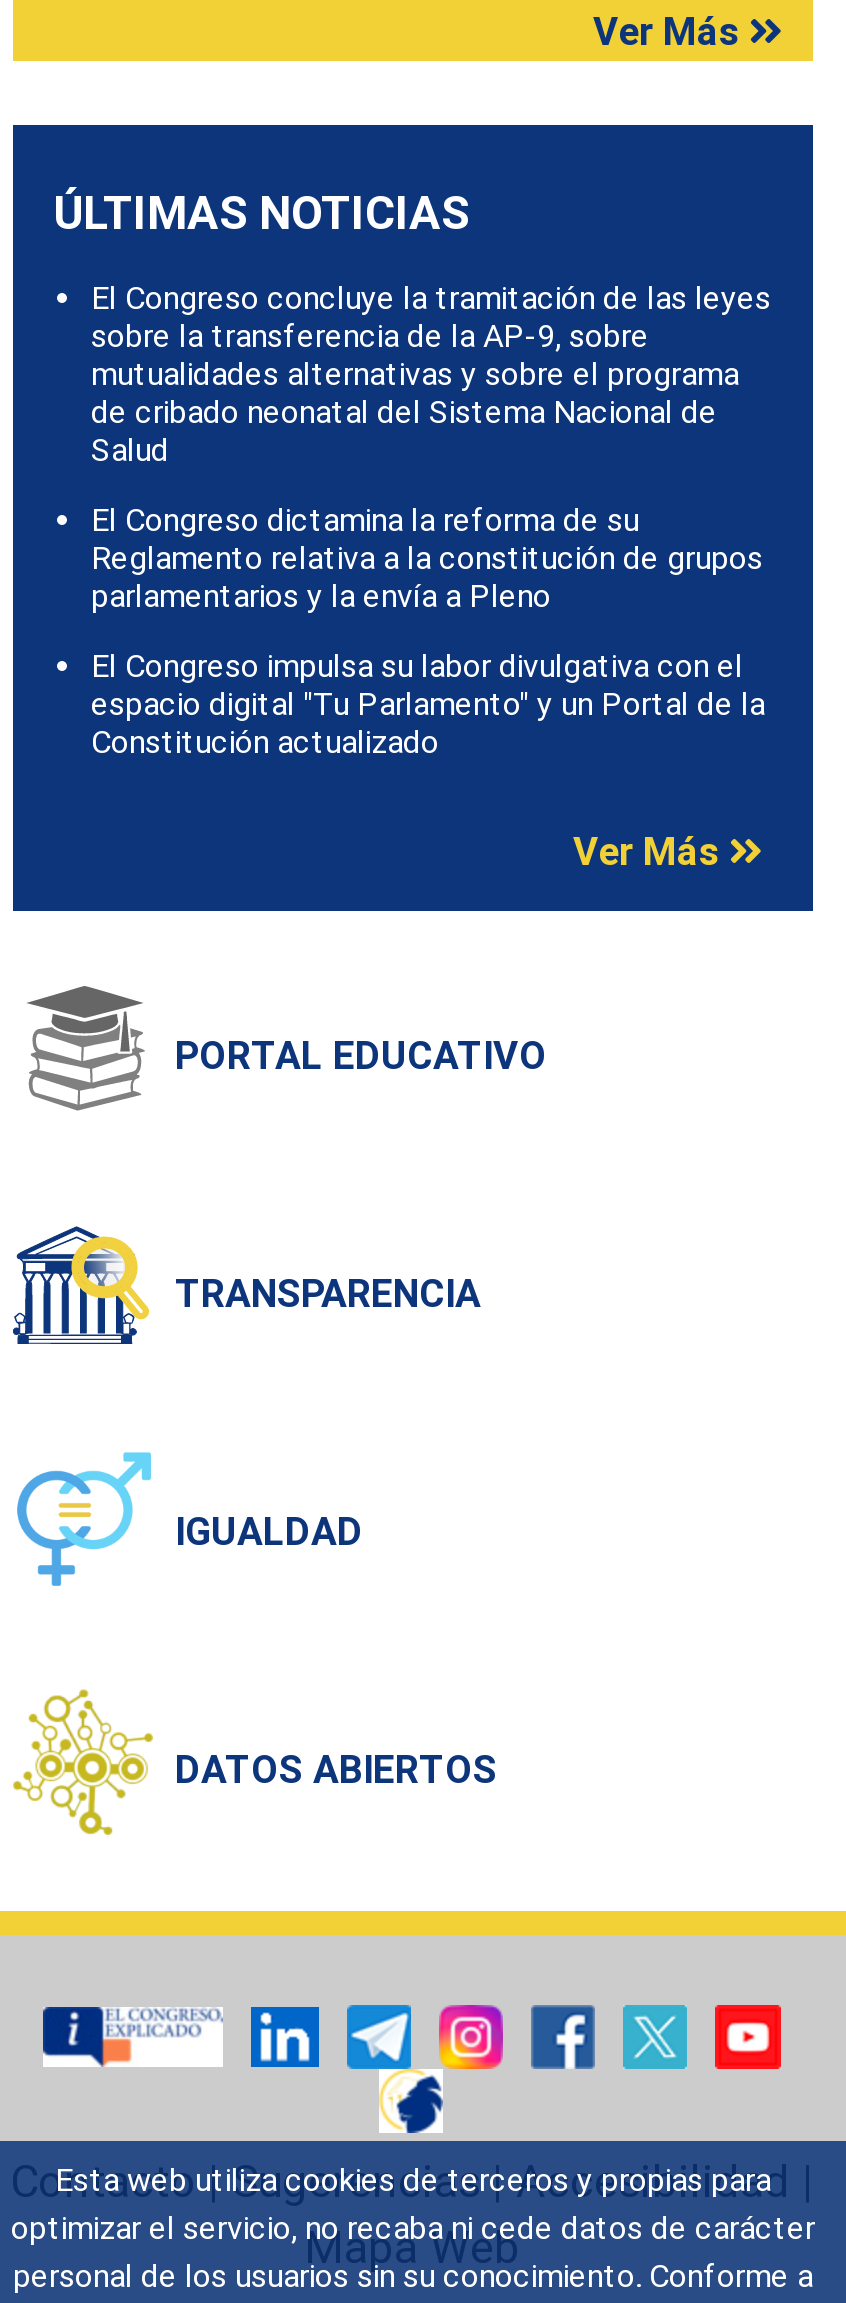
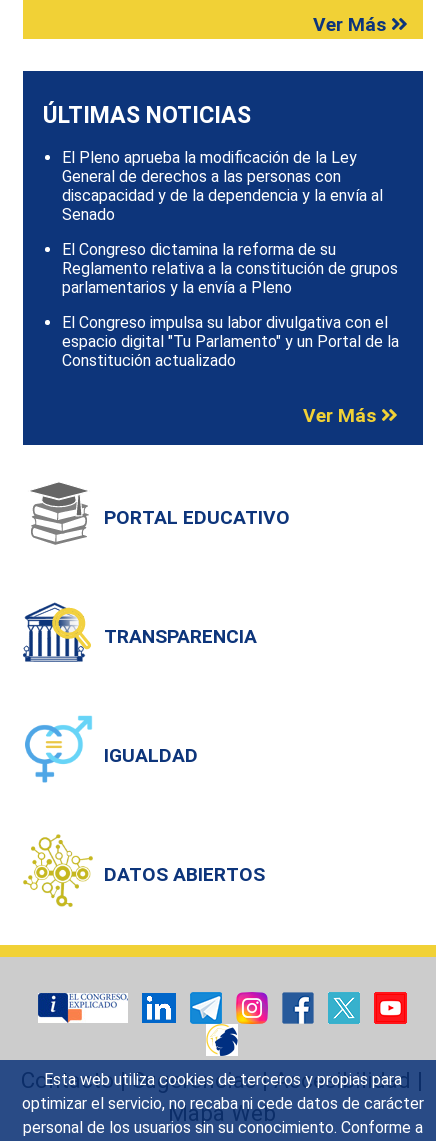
- El Congreso concluye la tramitación de las leyes
- sobre la transferencia de la AP-9, sobre
- mutualidades alternativas y sobre el programa
- de cribado neonatal del Sistema Nacional de
- Salud
+ El Pleno aprueba la modificación de la Ley
+ General de derechos a las personas con
+ discapacidad y de la dependencia y la envía al
+ Senado
